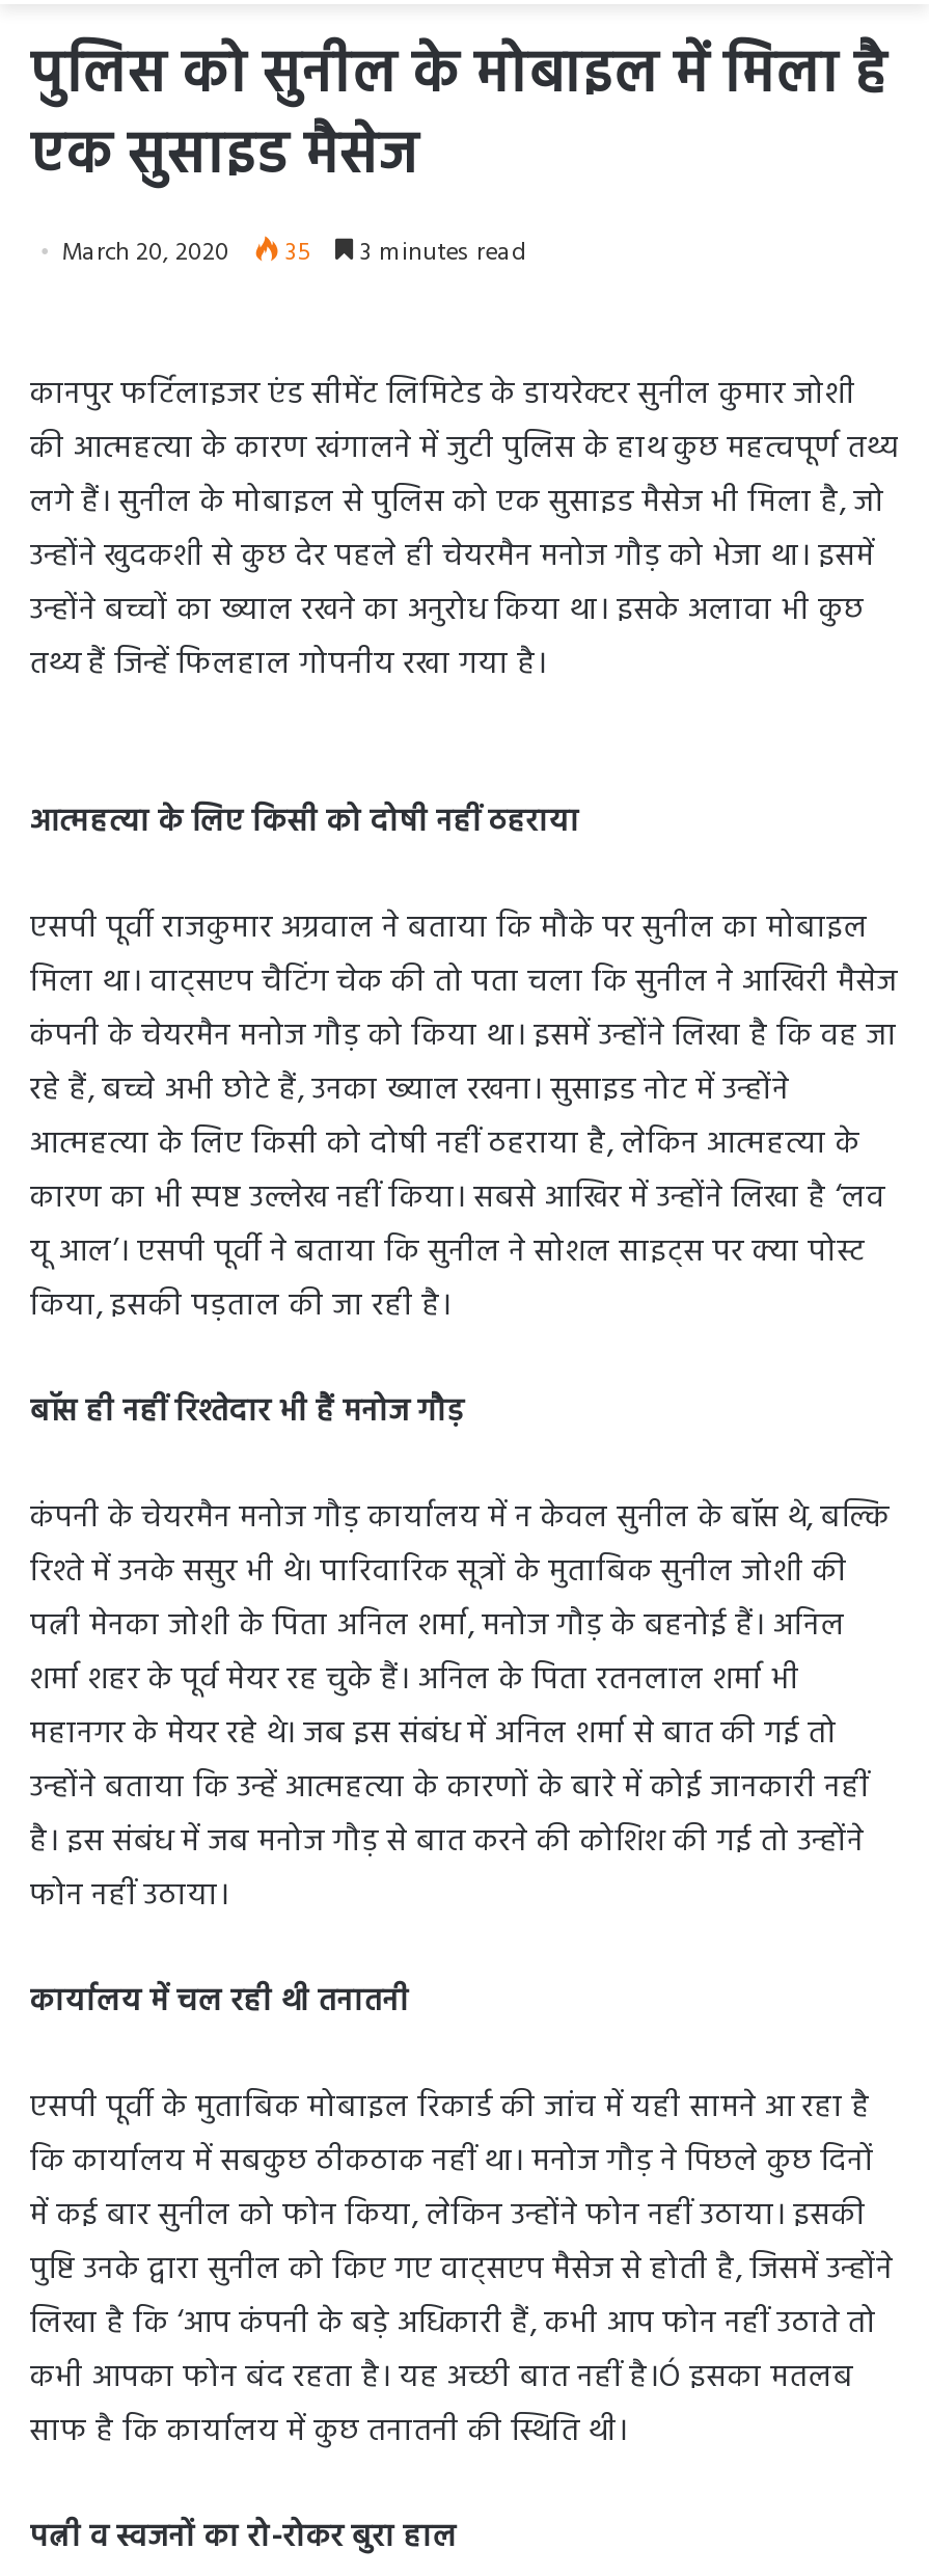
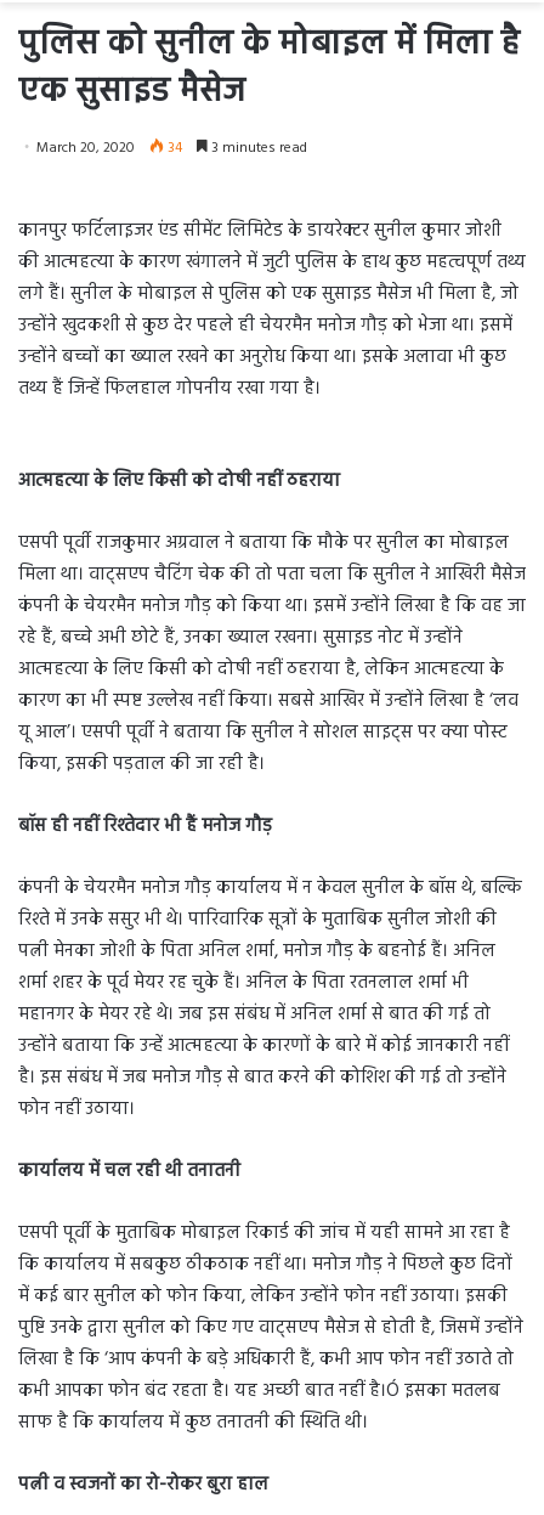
- March 20, 2020 35 3 minutes read
+ March 20, 2020 34 3 minutes read
